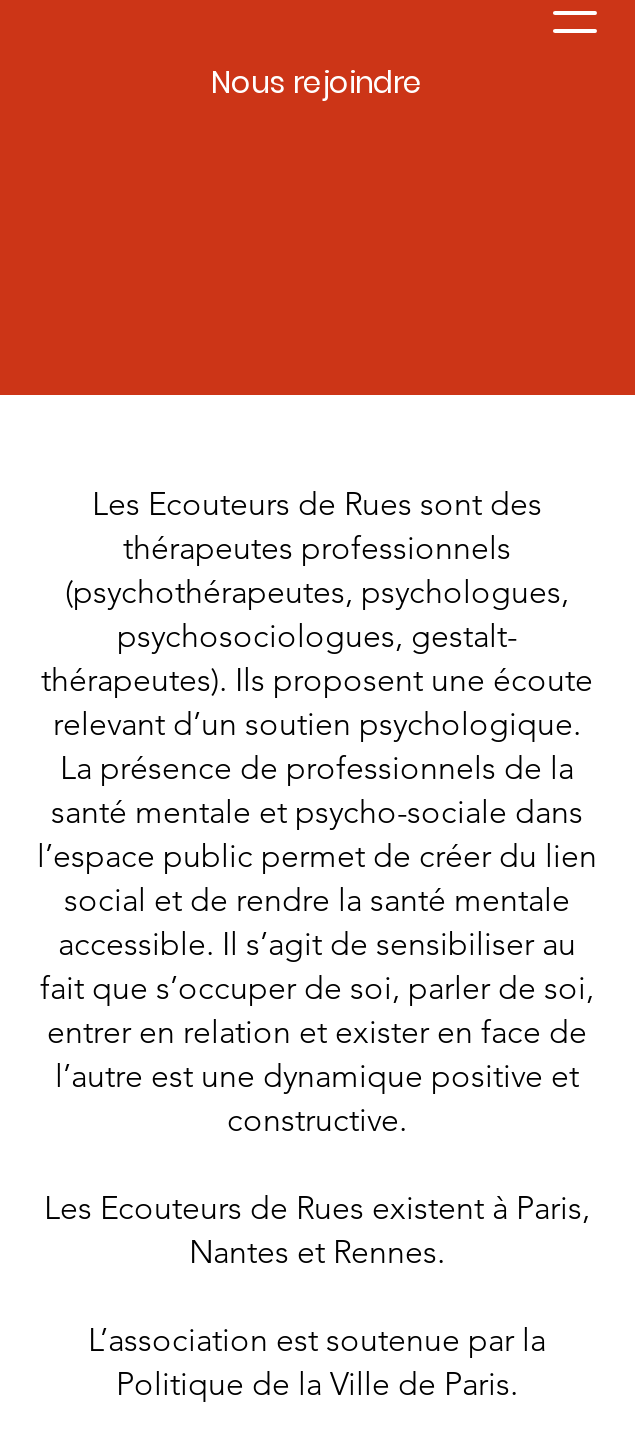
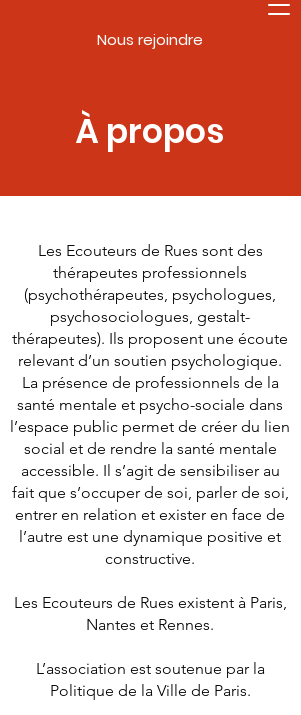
+ À propos
